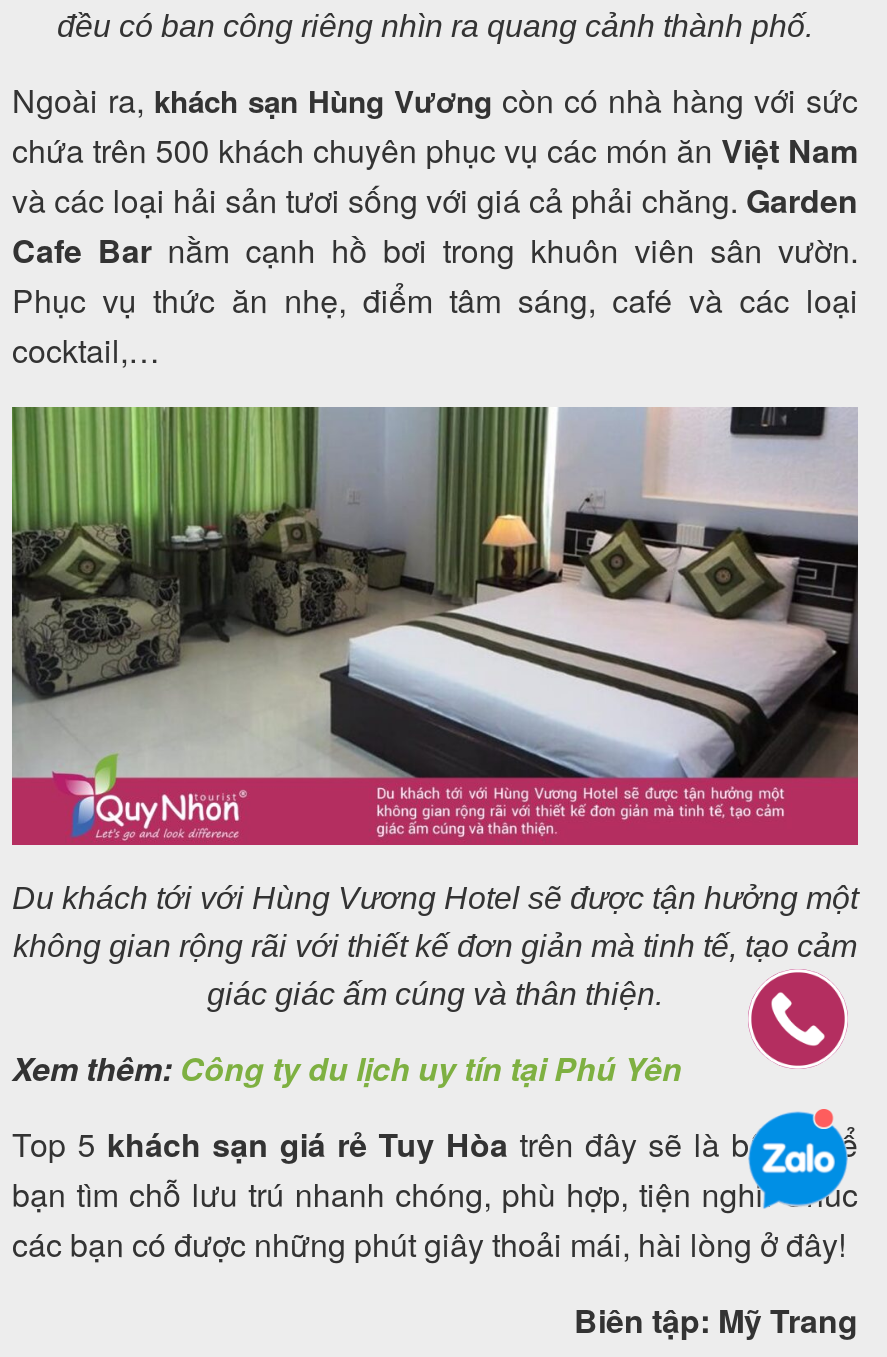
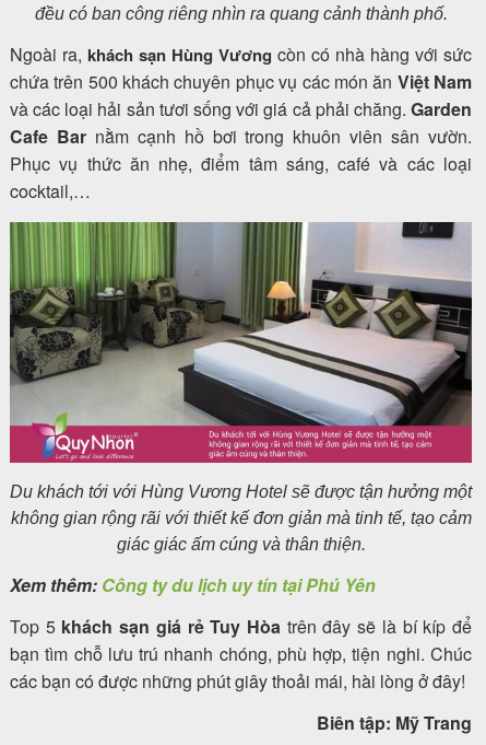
- [image]
